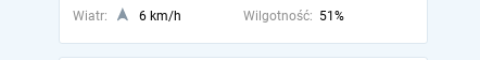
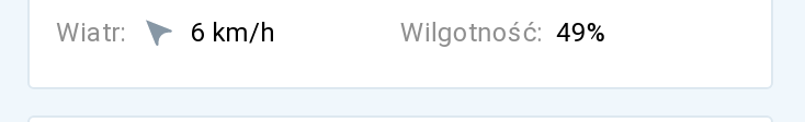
- Wilgotność: 51%
+ Wilgotność: 49%
